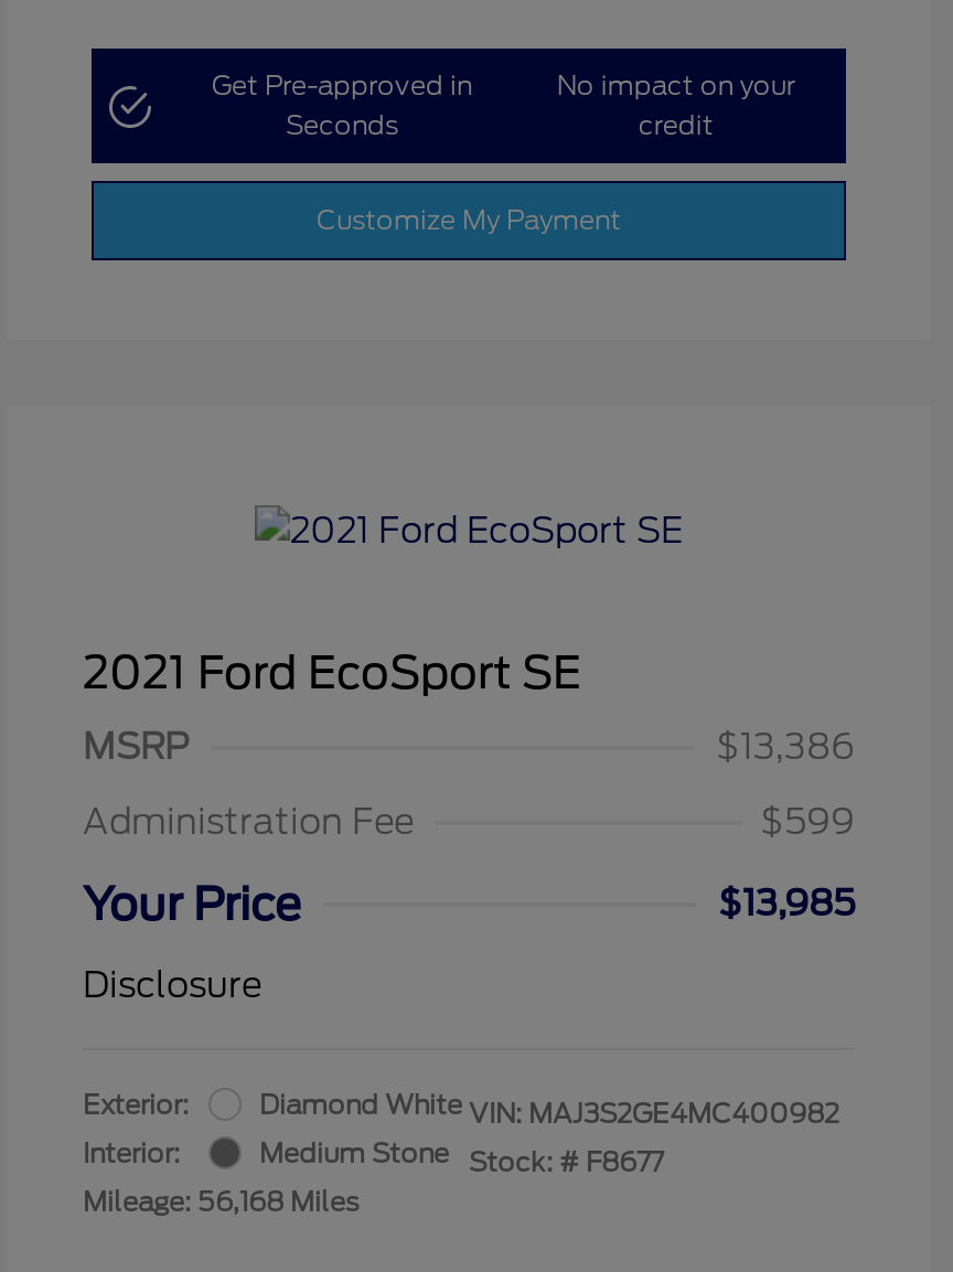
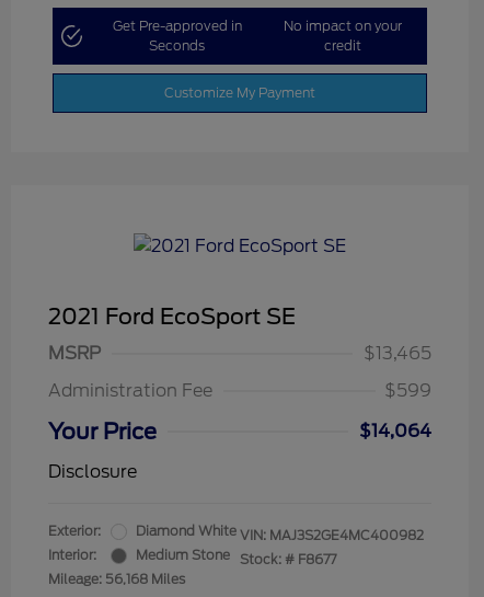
- $13,386
+ $13,465

- $13,985
+ $14,064
